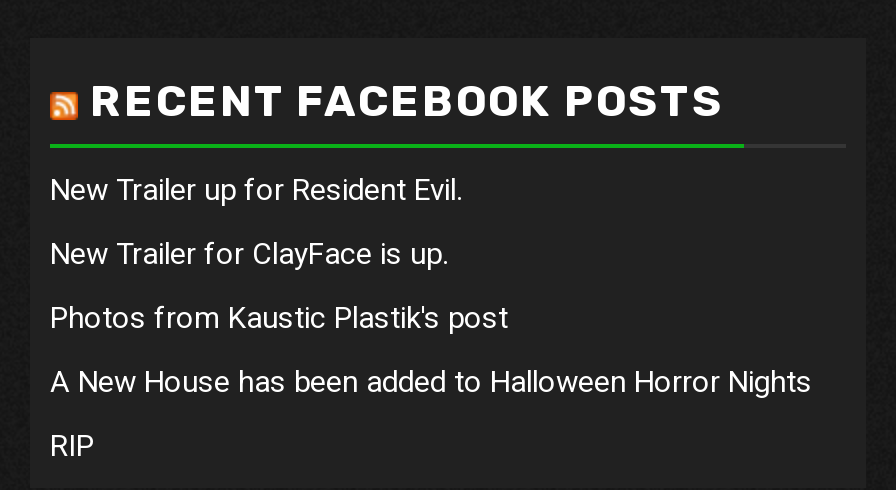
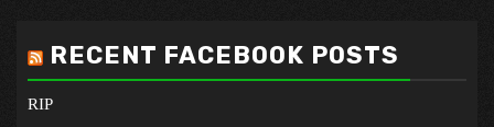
- New Trailer up for Resident Evil.
- New Trailer for ClayFace is up.
- Photos from Kaustic Plastik's post
- A New House has been added to Halloween Horror Nights
